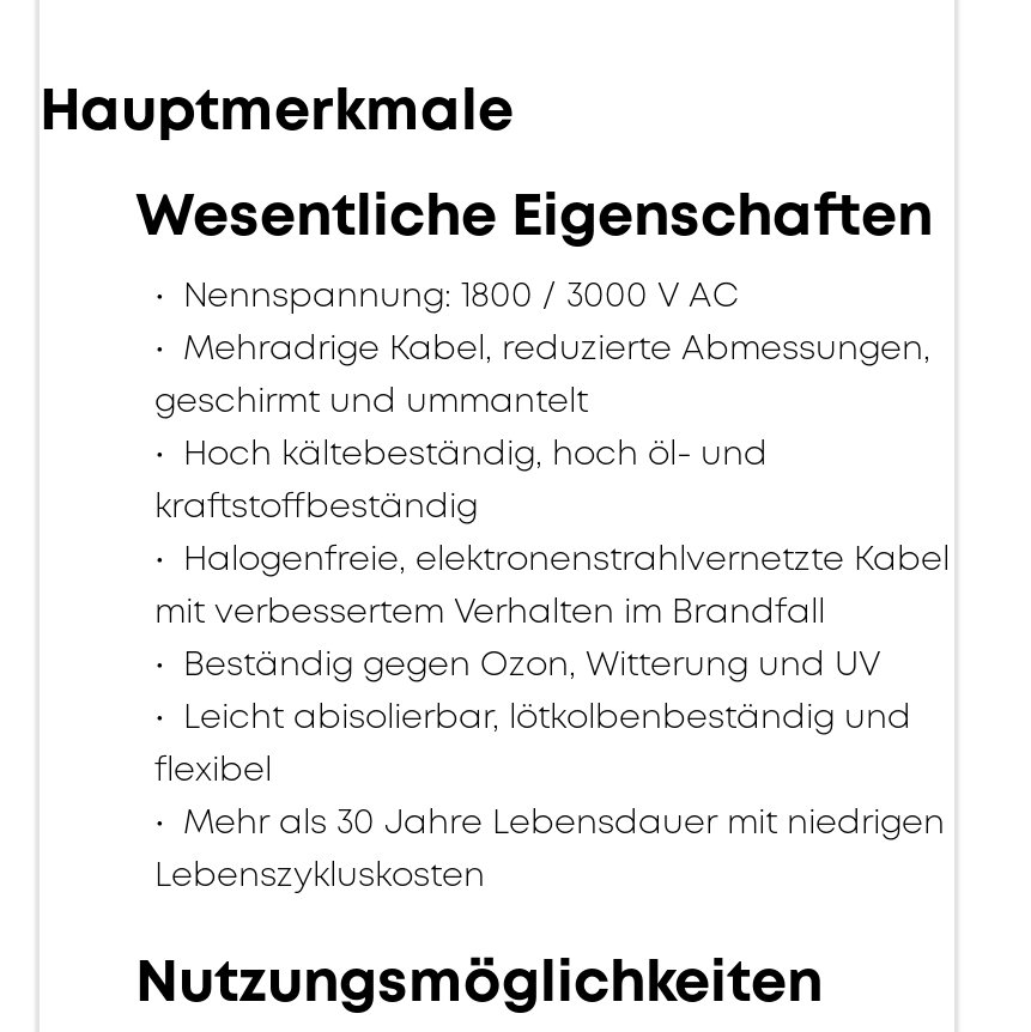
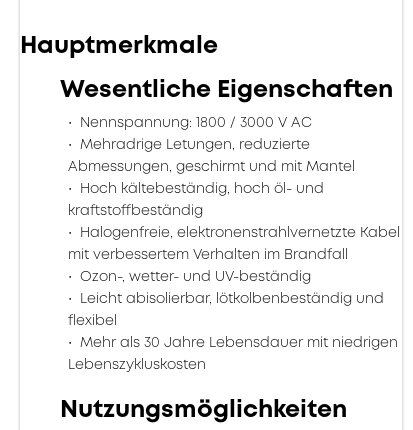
- Mehradrige Kabel, reduzierte Abmessungen,
- geschirmt und ummantelt
+ Mehradrige Letungen, reduzierte
+ Abmessungen, geschirmt und mit Mantel

- Beständig gegen Ozon, Witterung und UV
+ Ozon-, wetter- und UV-beständig
